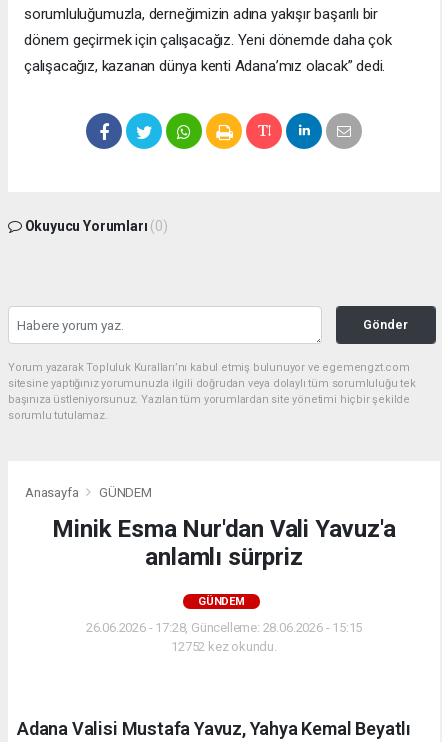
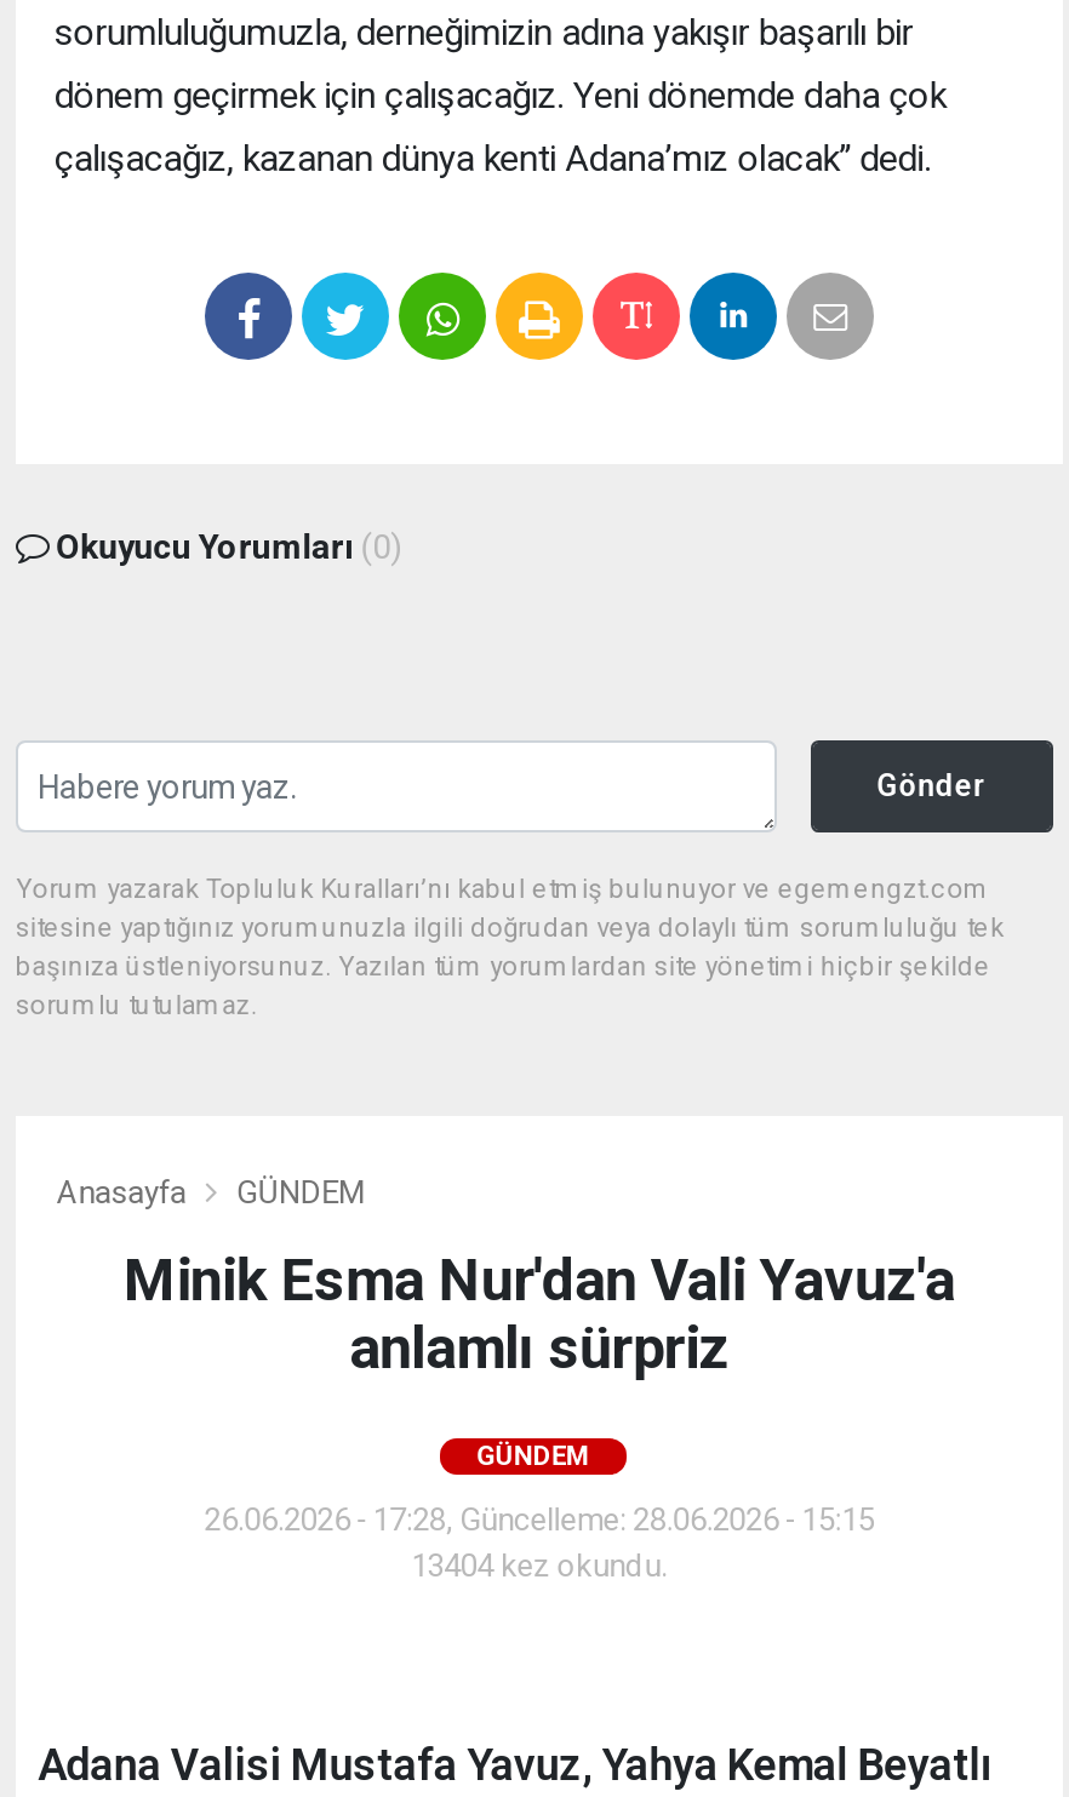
- 12752 kez okundu.
+ 13404 kez okundu.
